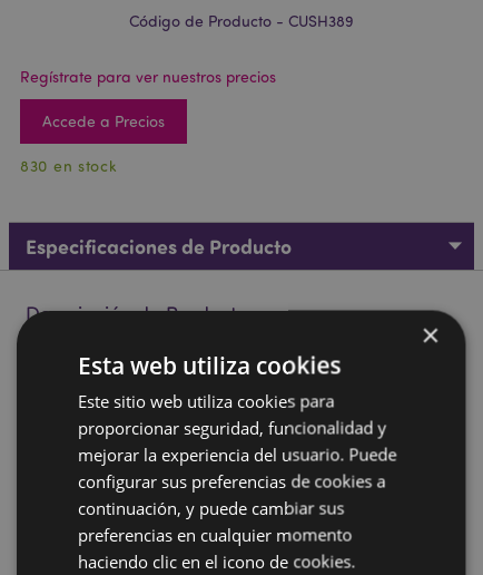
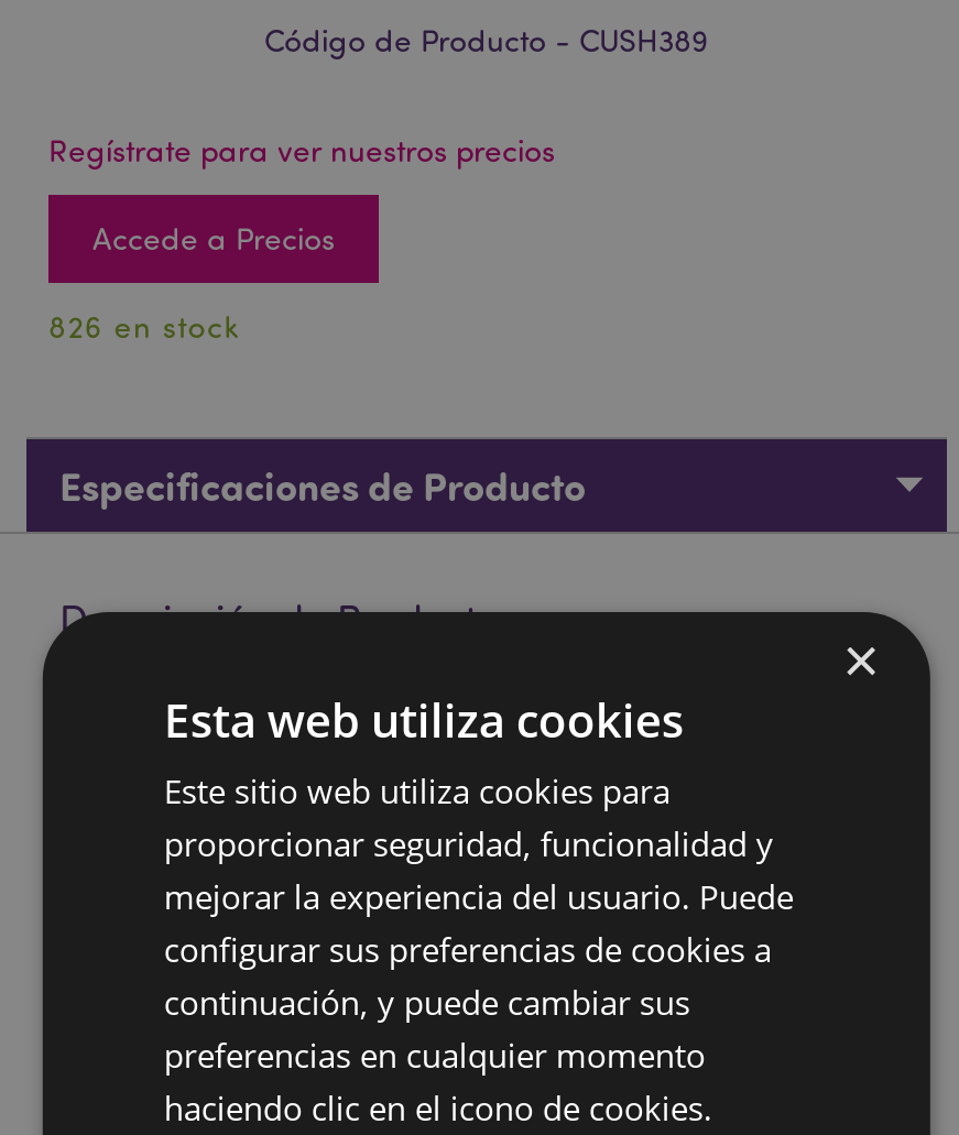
- 830 en stock
+ 826 en stock
